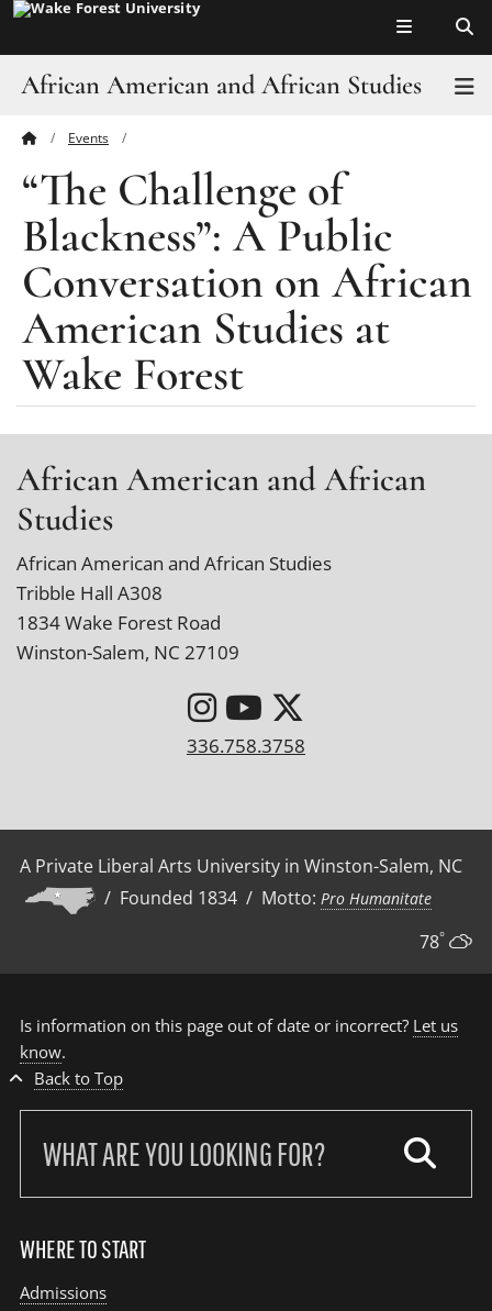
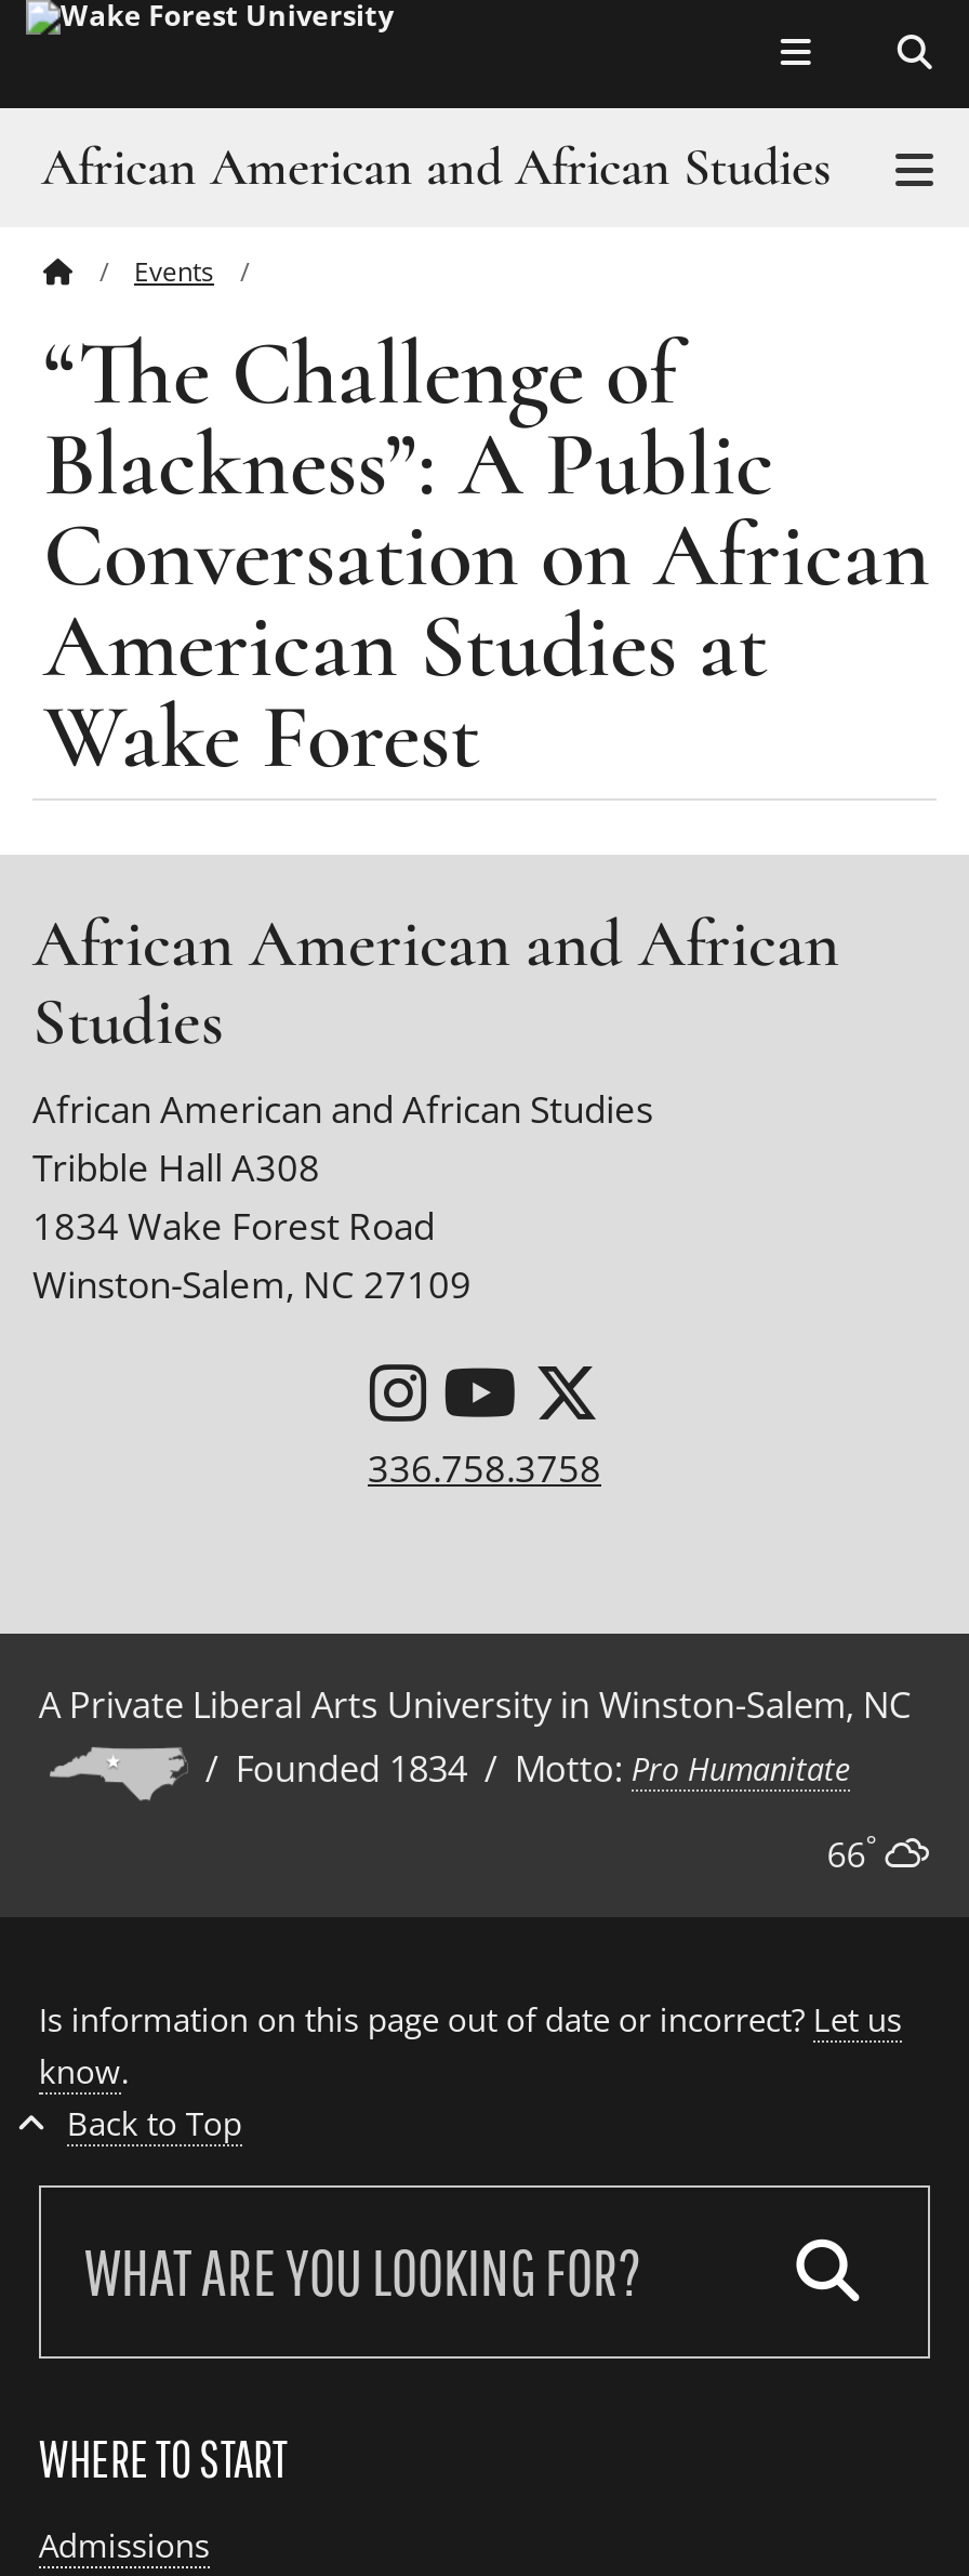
- 78°
+ 66°
